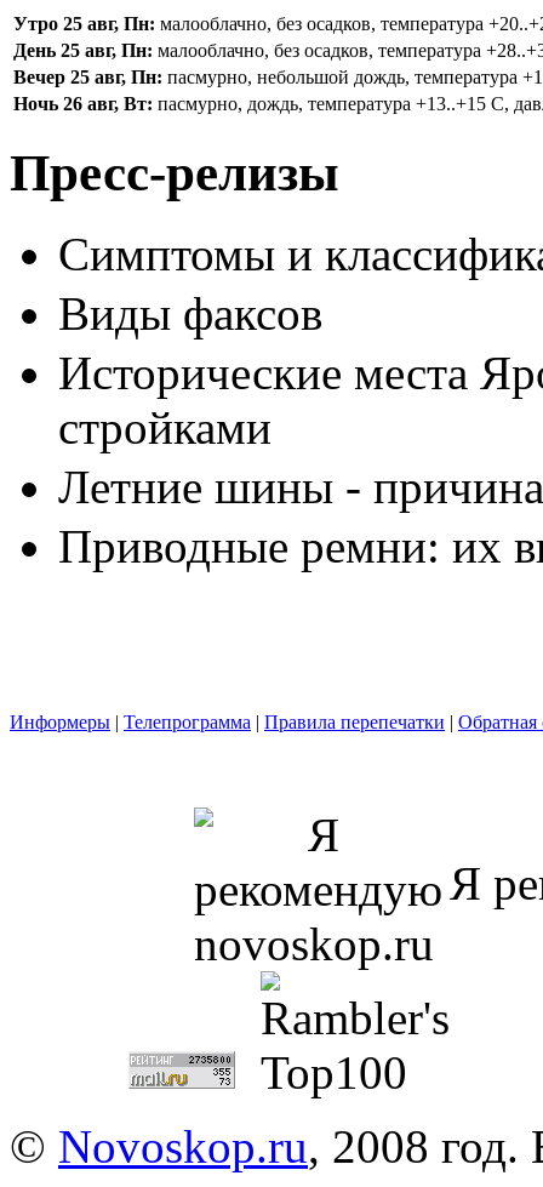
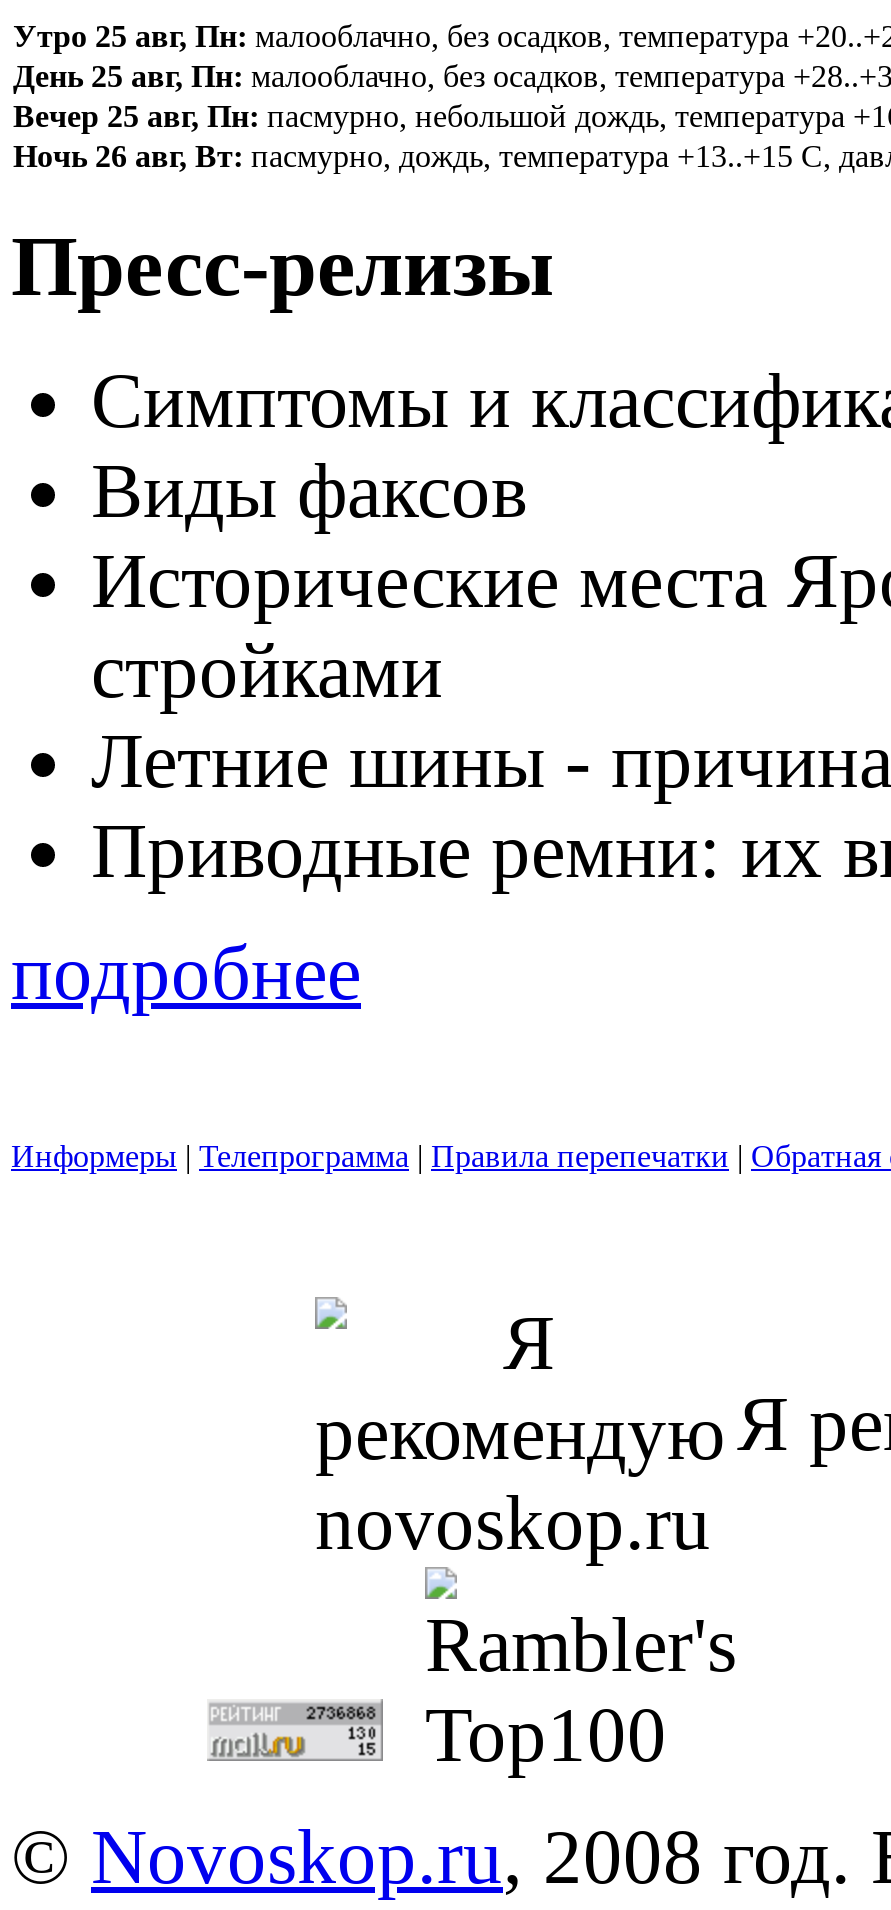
+ подробнее
